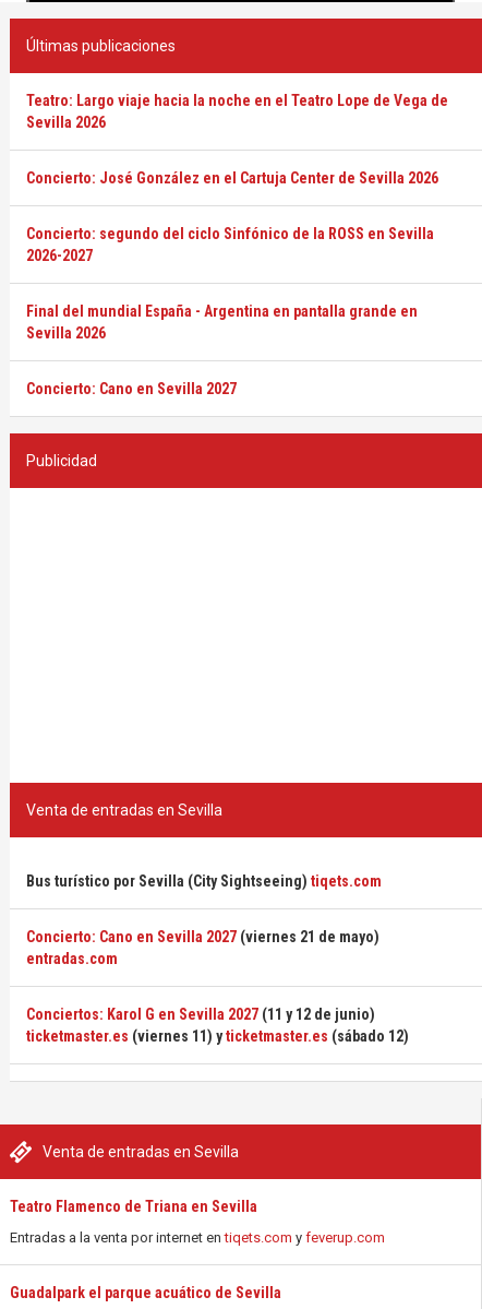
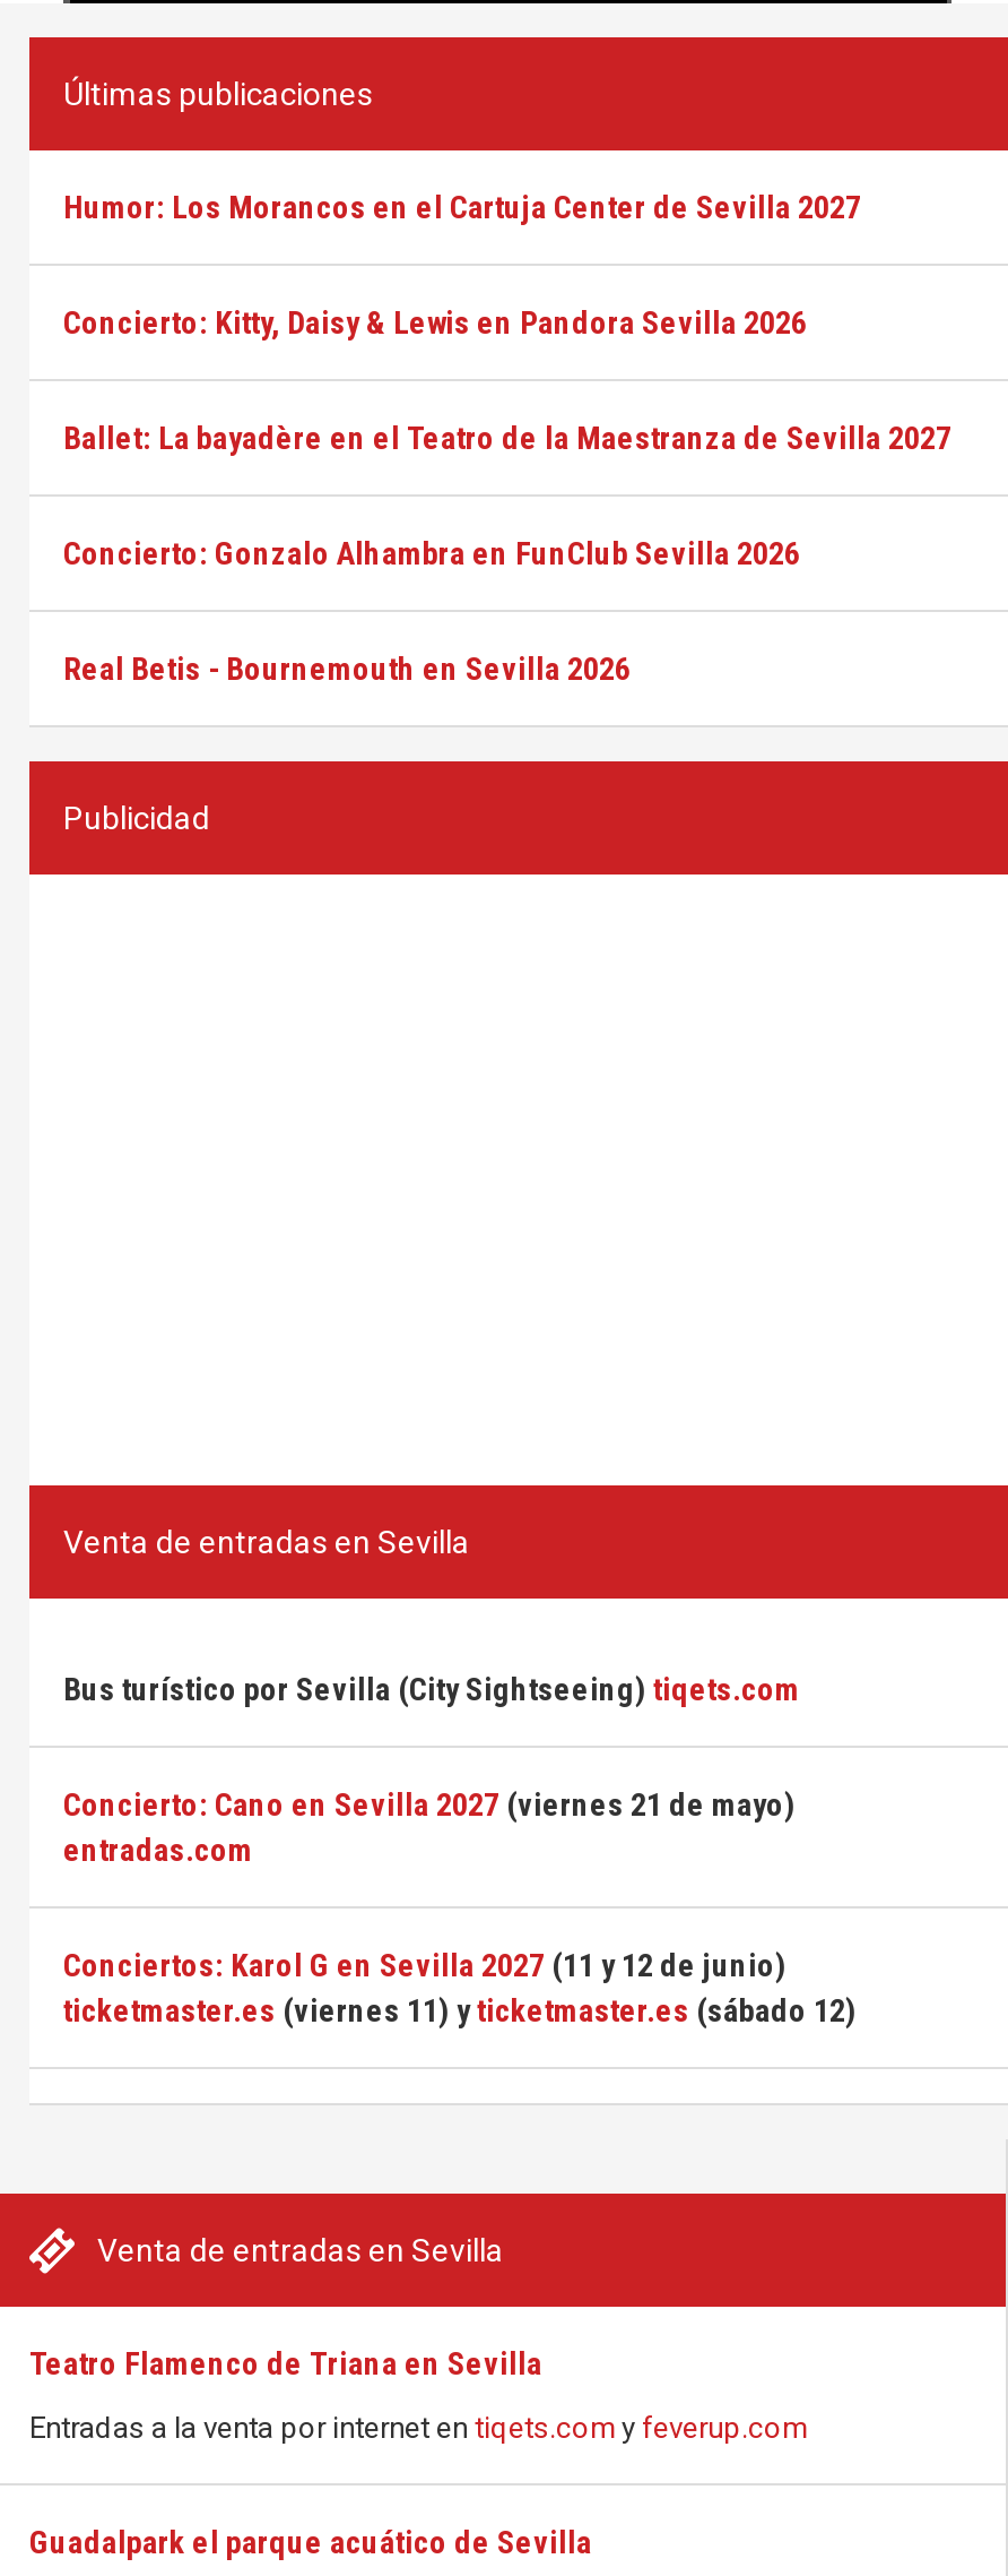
- Teatro: Largo viaje hacia la noche en el Teatro Lope de Vega de
- Sevilla 2026
+ Humor: Los Morancos en el Cartuja Center de Sevilla 2027

- Concierto: José González en el Cartuja Center de Sevilla 2026
+ Concierto: Kitty, Daisy & Lewis en Pandora Sevilla 2026

- Concierto: segundo del ciclo Sinfónico de la ROSS en Sevilla
- 2026-2027
+ Ballet: La bayadère en el Teatro de la Maestranza de Sevilla 2027

- Final del mundial España - Argentina en pantalla grande en
- Sevilla 2026
+ Concierto: Gonzalo Alhambra en FunClub Sevilla 2026

- Concierto: Cano en Sevilla 2027
+ Real Betis - Bournemouth en Sevilla 2026
